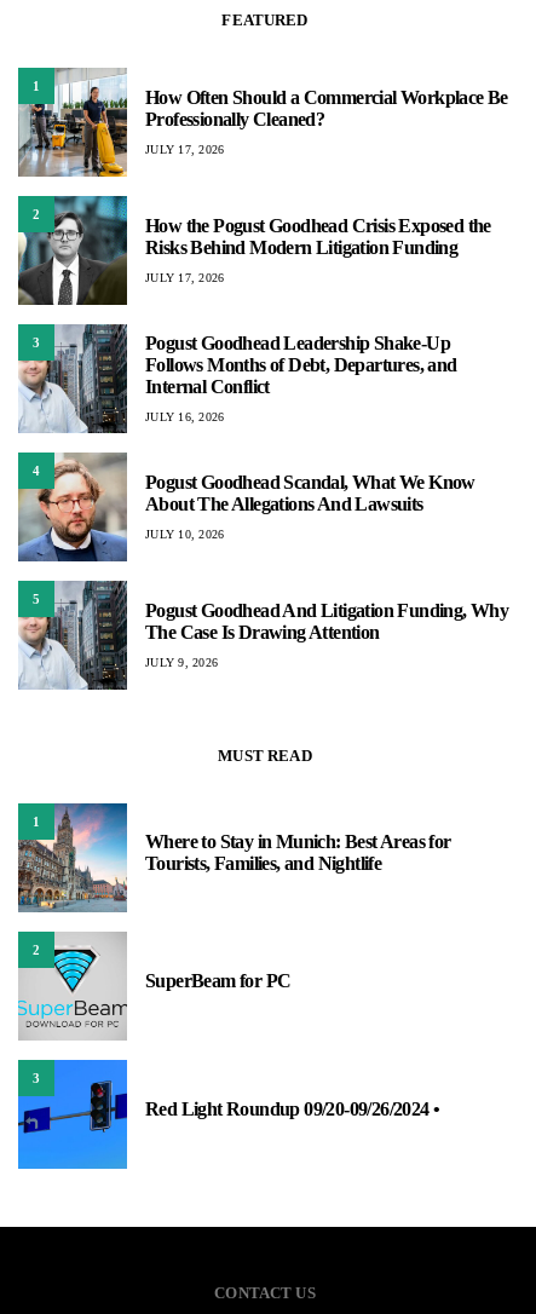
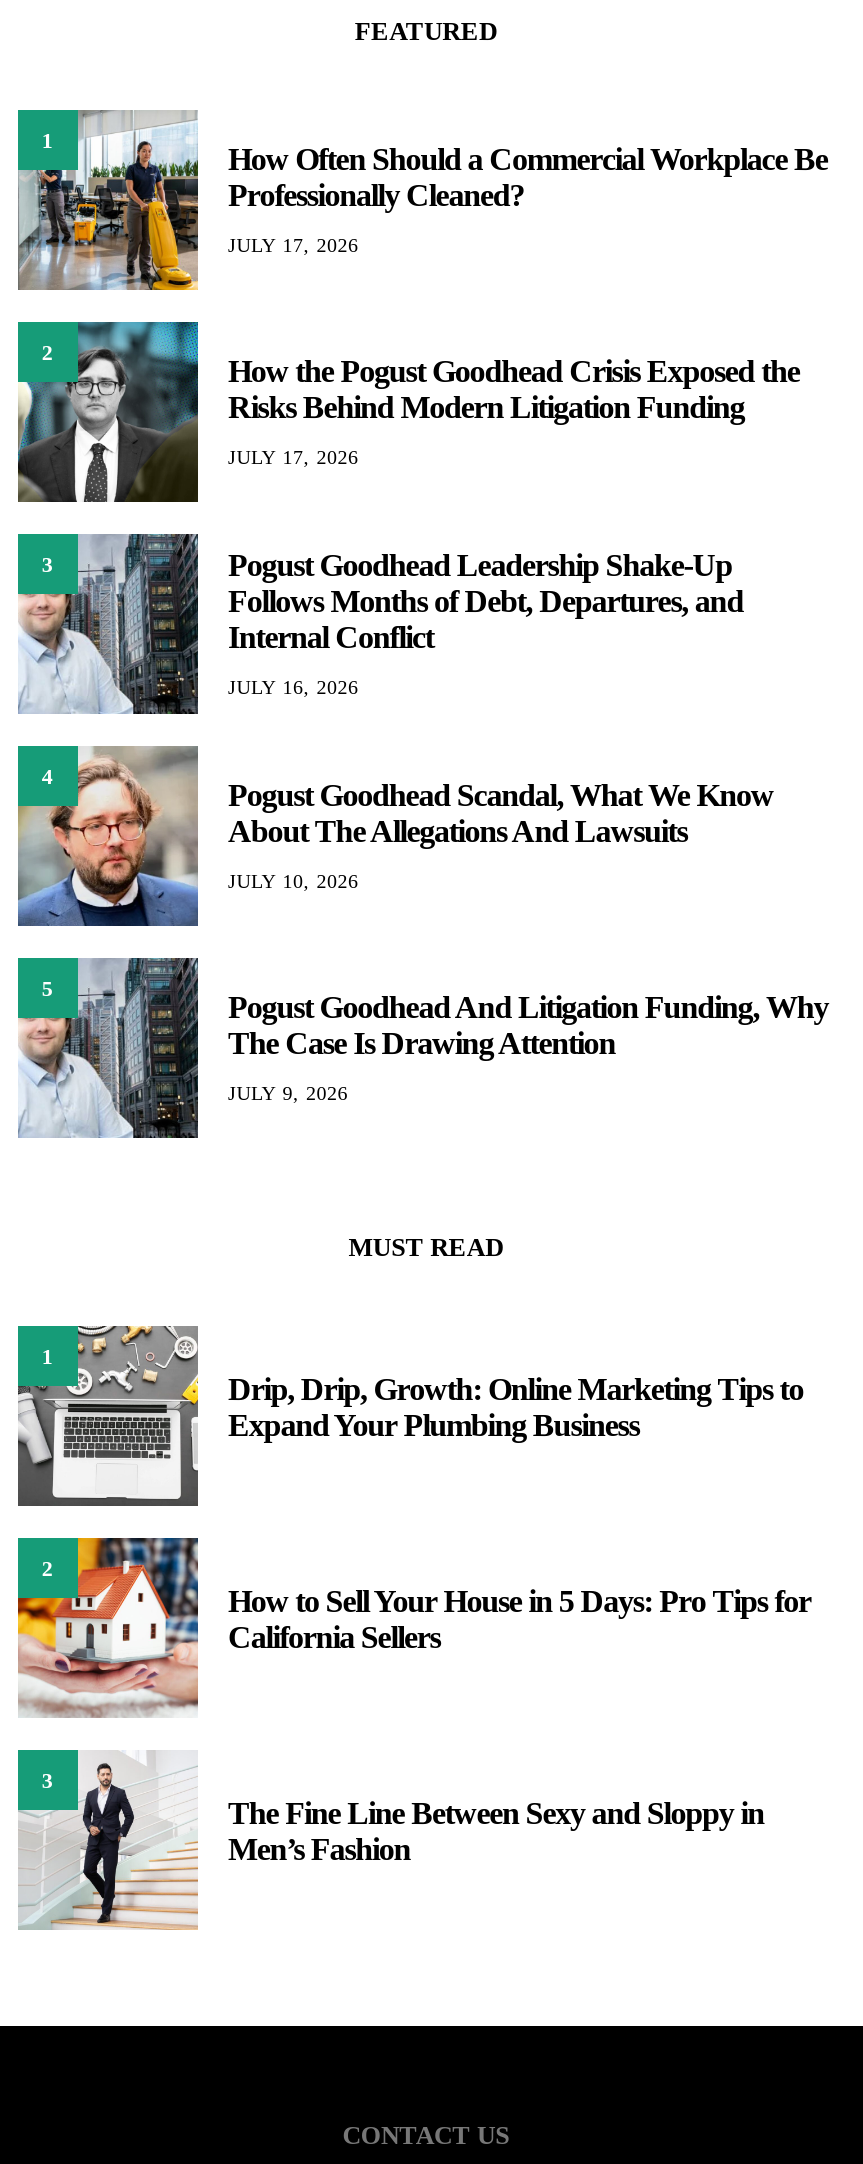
- [image]
- Where to Stay in Munich: Best Areas for
- Tourists, Families, and Nightlife
+ [image]
+ Drip, Drip, Growth: Online Marketing Tips to
+ Expand Your Plumbing Business

- [image]
- SuperBeam for PC
+ [image]
+ How to Sell Your House in 5 Days: Pro Tips for
+ California Sellers

- [image]
- Red Light Roundup 09/20-09/26/2024 •
+ [image]
+ The Fine Line Between Sexy and Sloppy in
+ Men’s Fashion
